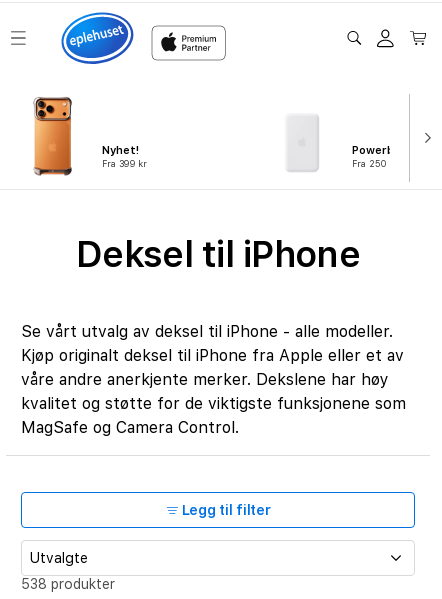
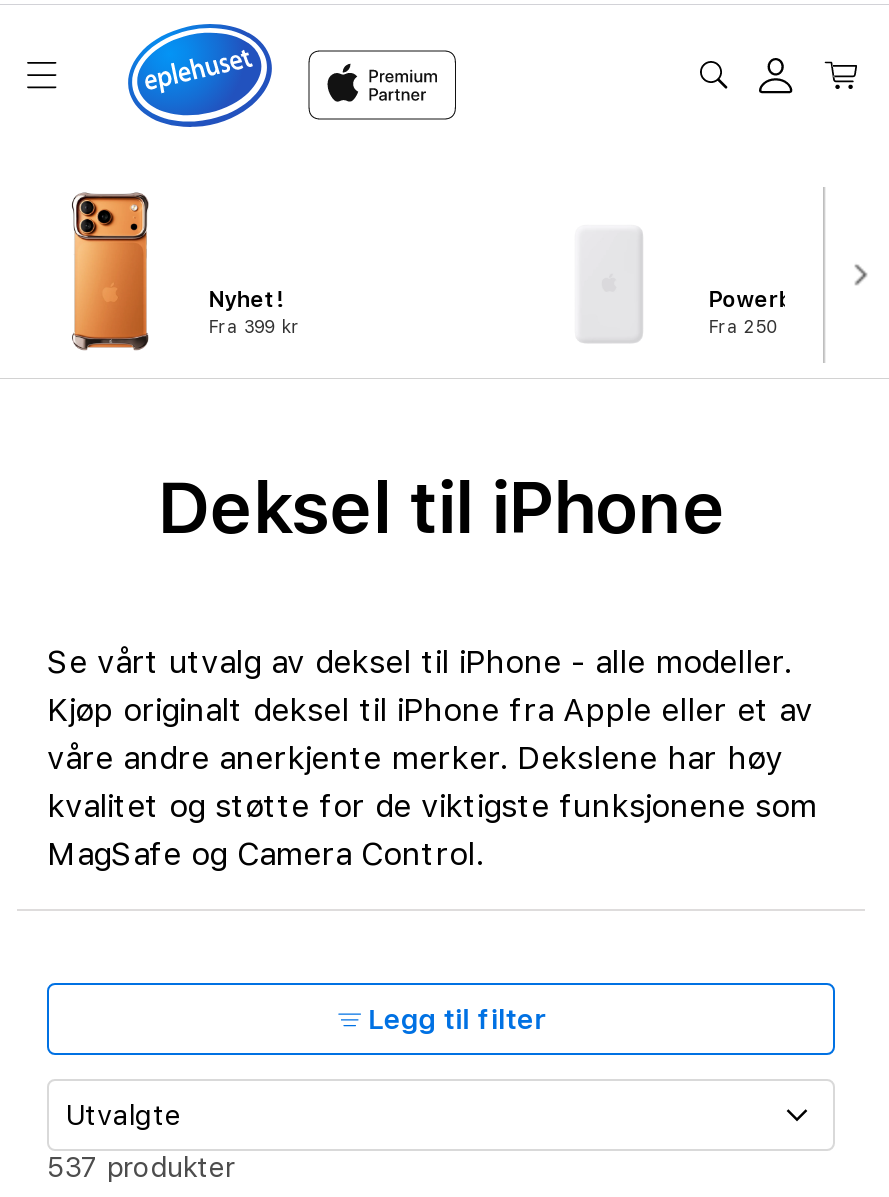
- 538 produkter
+ 537 produkter
